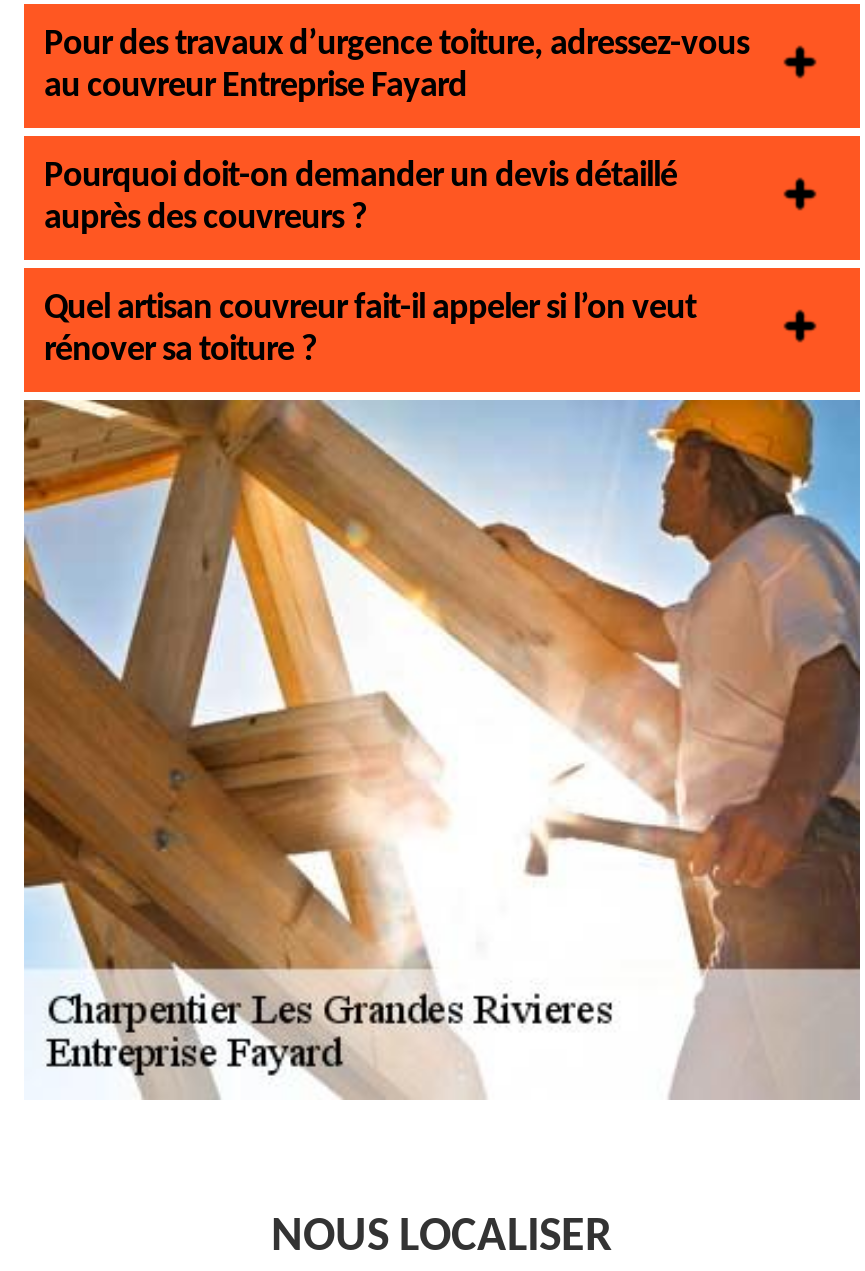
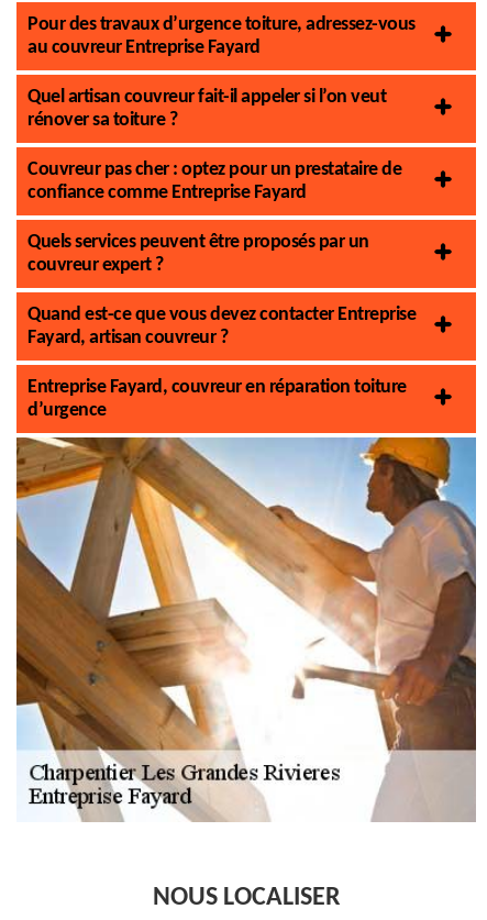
- Pourquoi doit-on demander un devis détaillé
- auprès des couvreurs ?

moved up: Quel artisan couvreur fait-il appeler si l’on veut | rénover sa toiture ?

+ Couvreur pas cher : optez pour un prestataire de
+ confiance comme Entreprise Fayard
+ Quels services peuvent être proposés par un
+ couvreur expert ?
+ Quand est-ce que vous devez contacter Entreprise
+ Fayard, artisan couvreur ?
+ Entreprise Fayard, couvreur en réparation toiture
+ d’urgence
